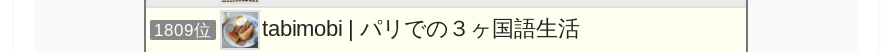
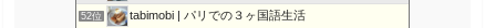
- 1809位
+ 52位
